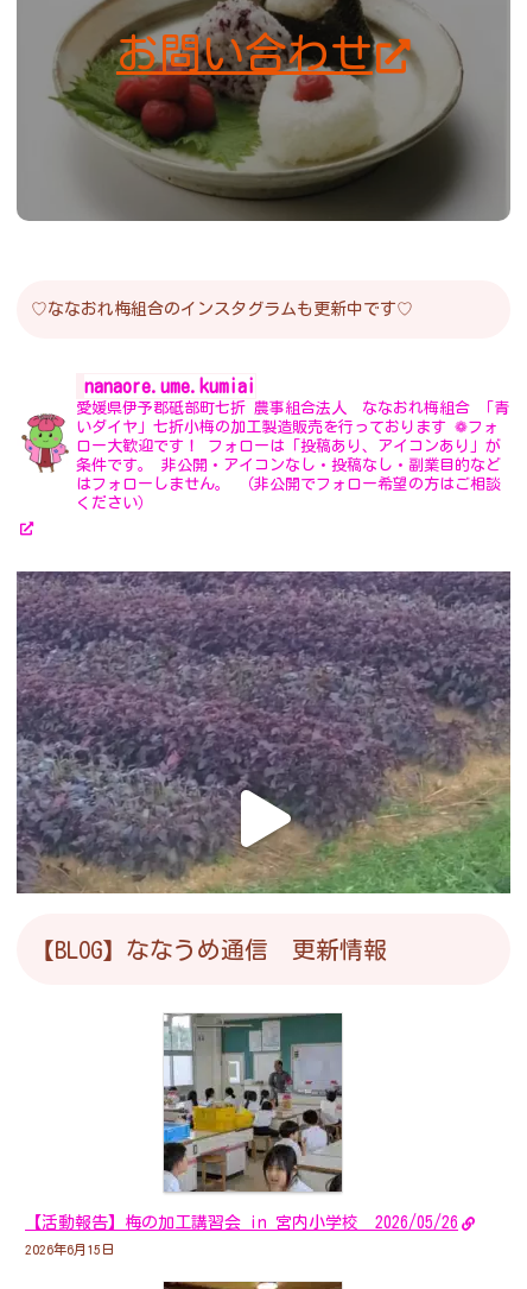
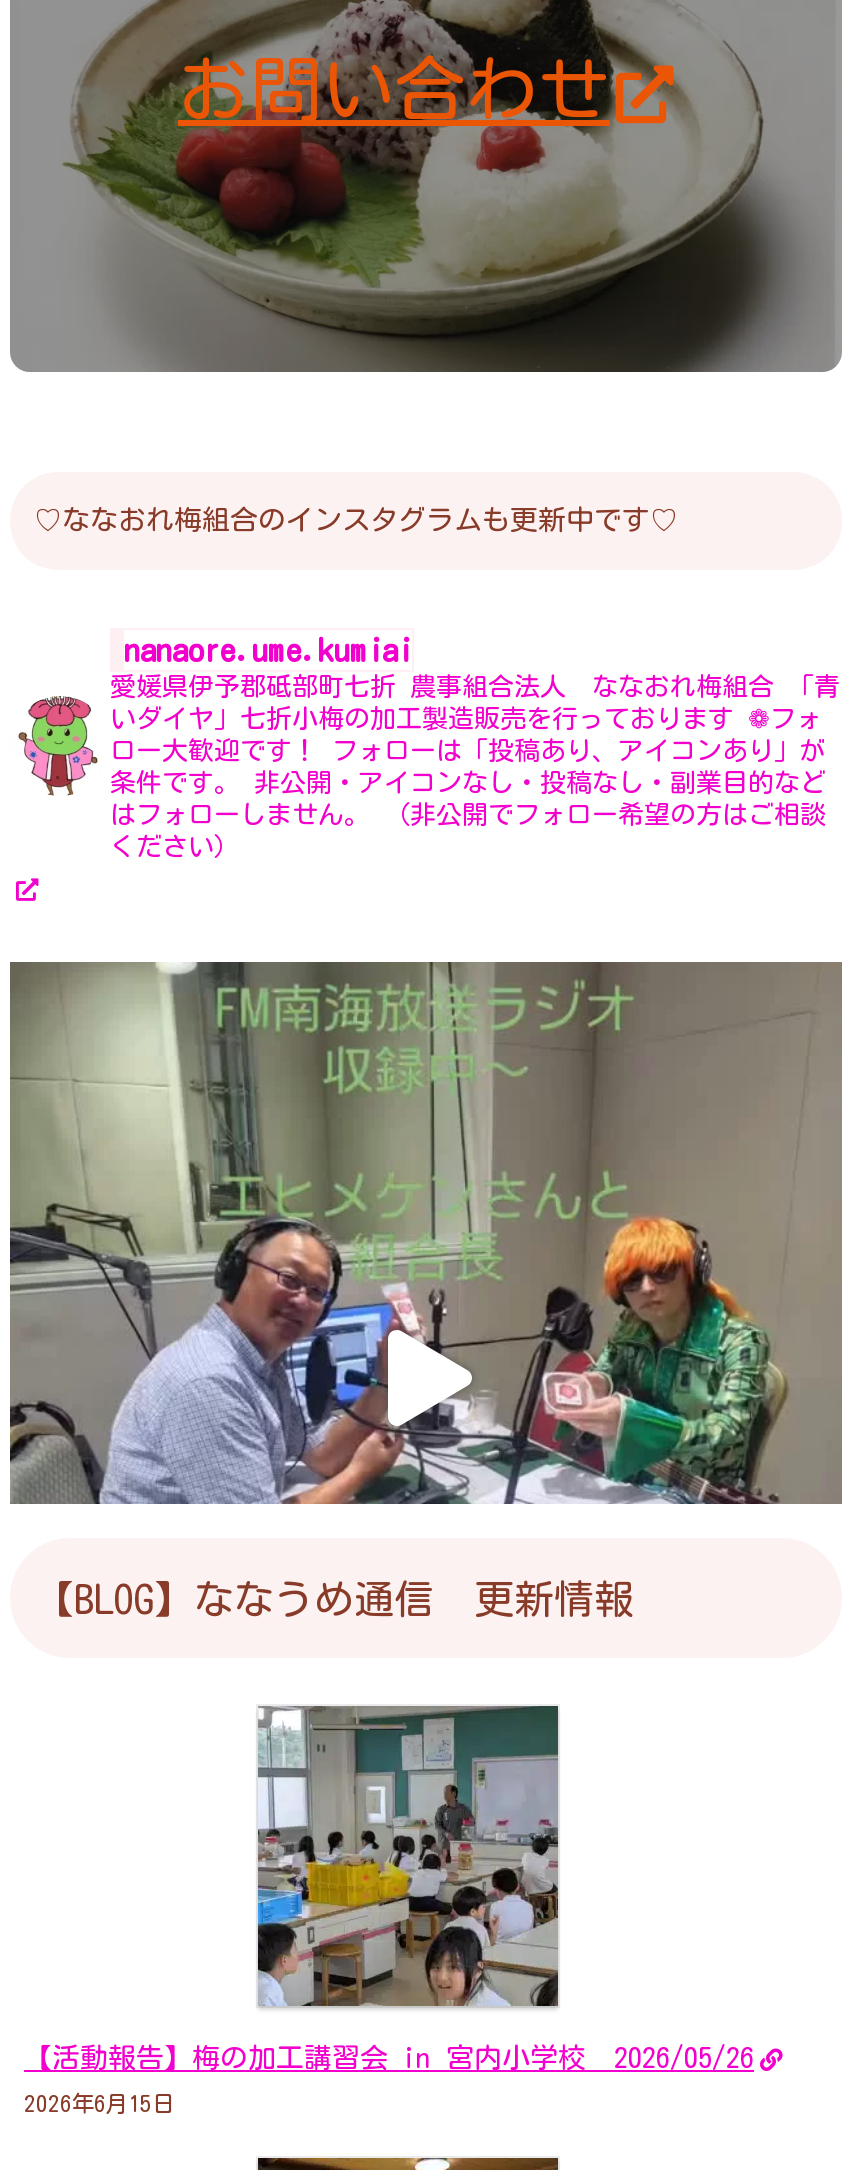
- [image]
+ [image]
